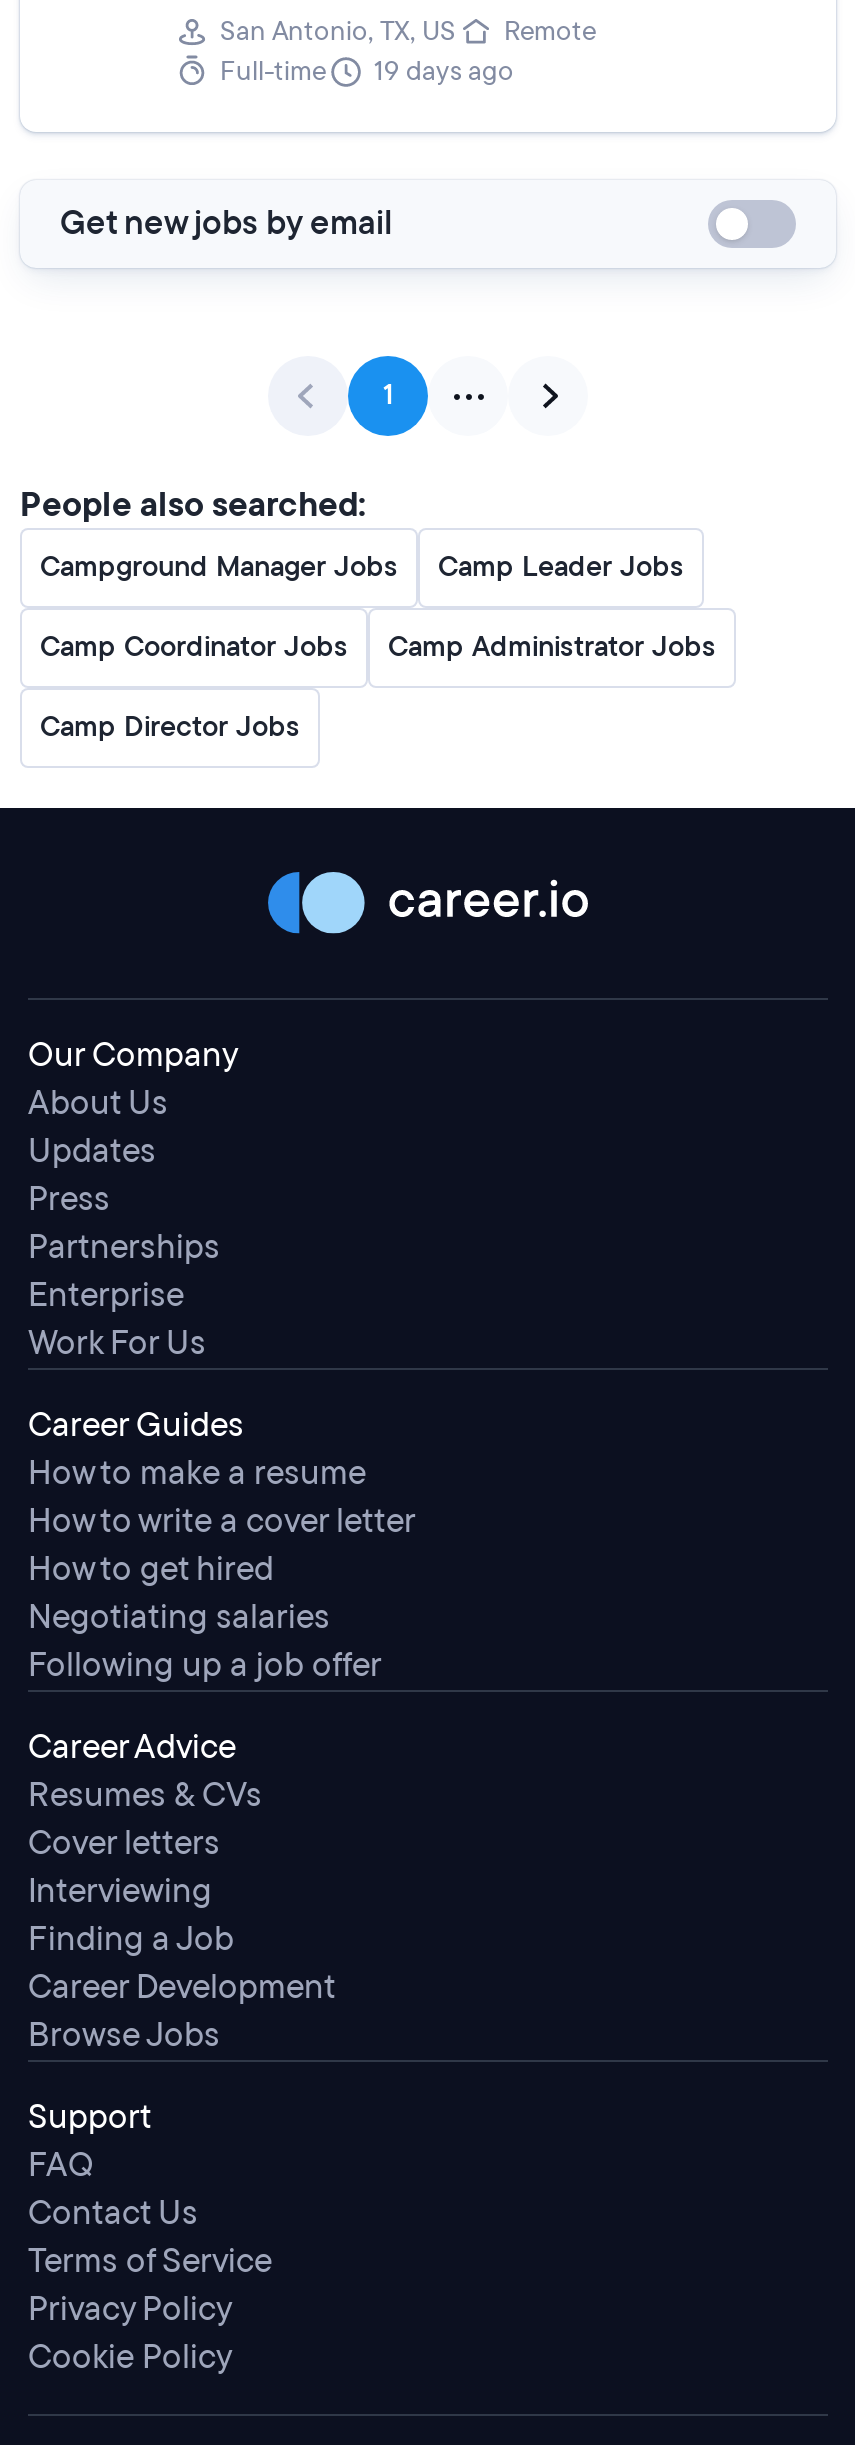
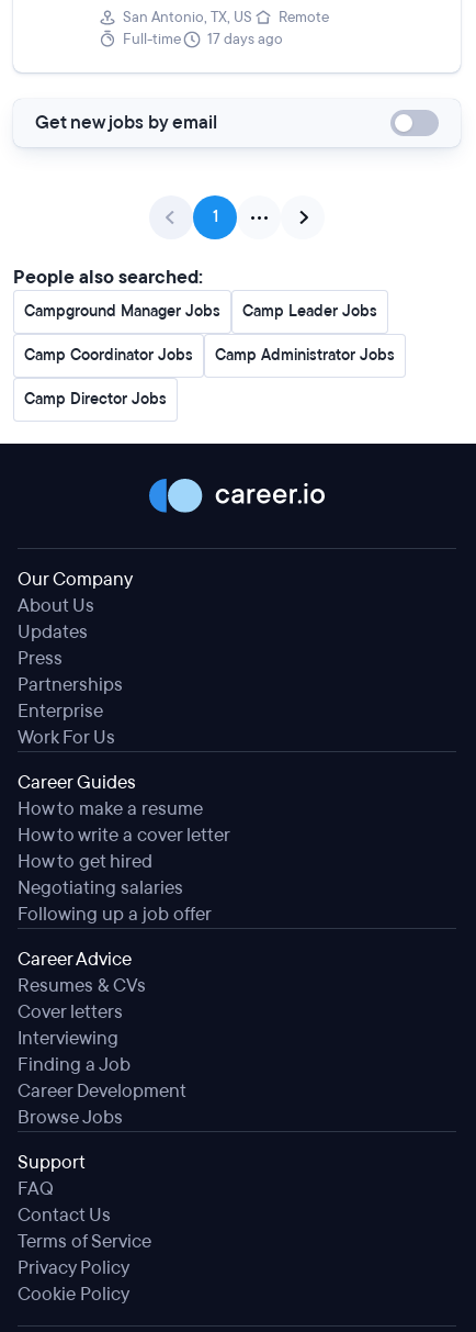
- Full-time 19 days ago
+ Full-time 17 days ago
